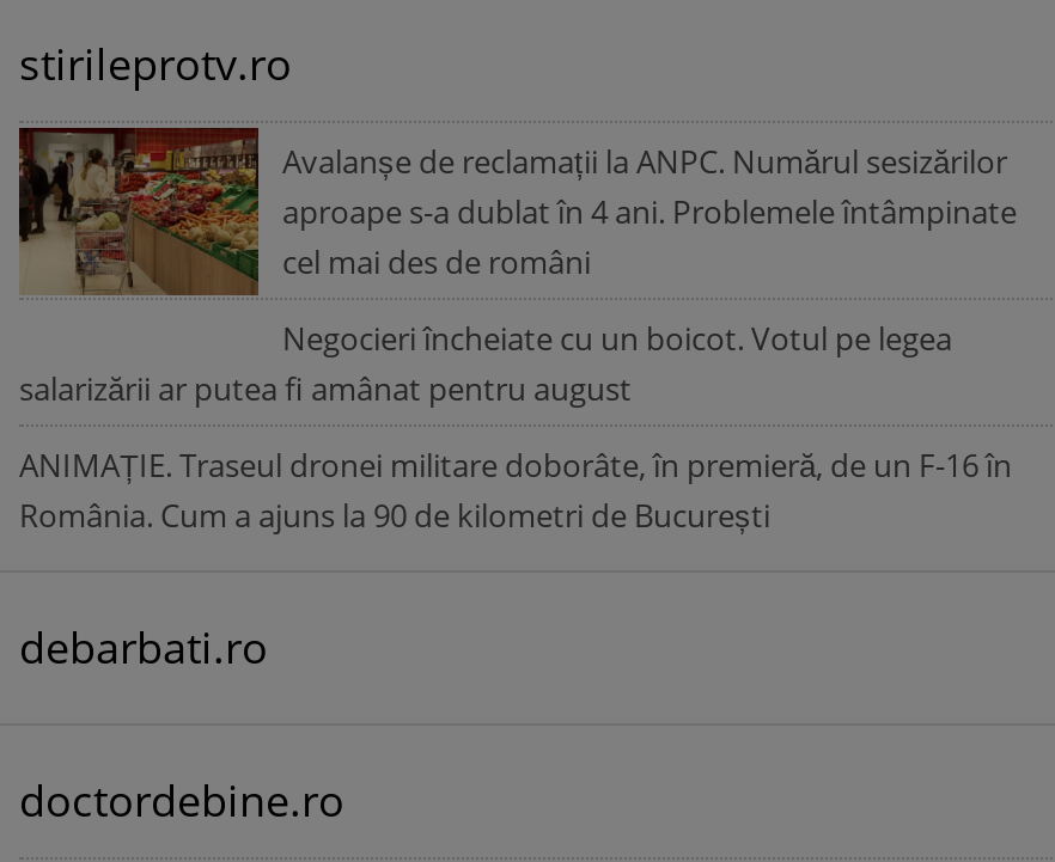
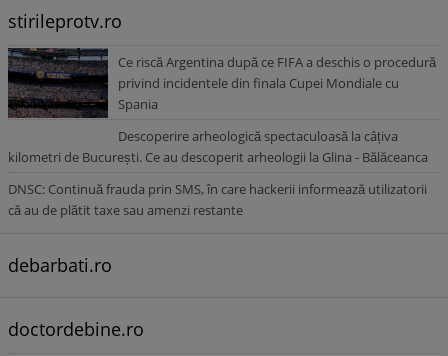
- [image]
- Negocieri încheiate cu un boicot. Votul pe legea
- salarizării ar putea fi amânat pentru august
+ [image]
+ Descoperire arheologică spectaculoasă la câțiva
+ kilometri de București. Ce au descoperit arheologii la Glina - Bălăceanca

- Avalanșe de reclamații la ANPC. Numărul sesizărilor
- aproape s-a dublat în 4 ani. Problemele întâmpinate
- cel mai des de români
+ Ce riscă Argentina după ce FIFA a deschis o procedură
+ privind incidentele din finala Cupei Mondiale cu
+ Spania

- ANIMAȚIE. Traseul dronei militare doborâte, în premieră, de un F-16 în
- România. Cum a ajuns la 90 de kilometri de București
+ DNSC: Continuă frauda prin SMS, în care hackerii informează utilizatorii
+ că au de plătit taxe sau amenzi restante
